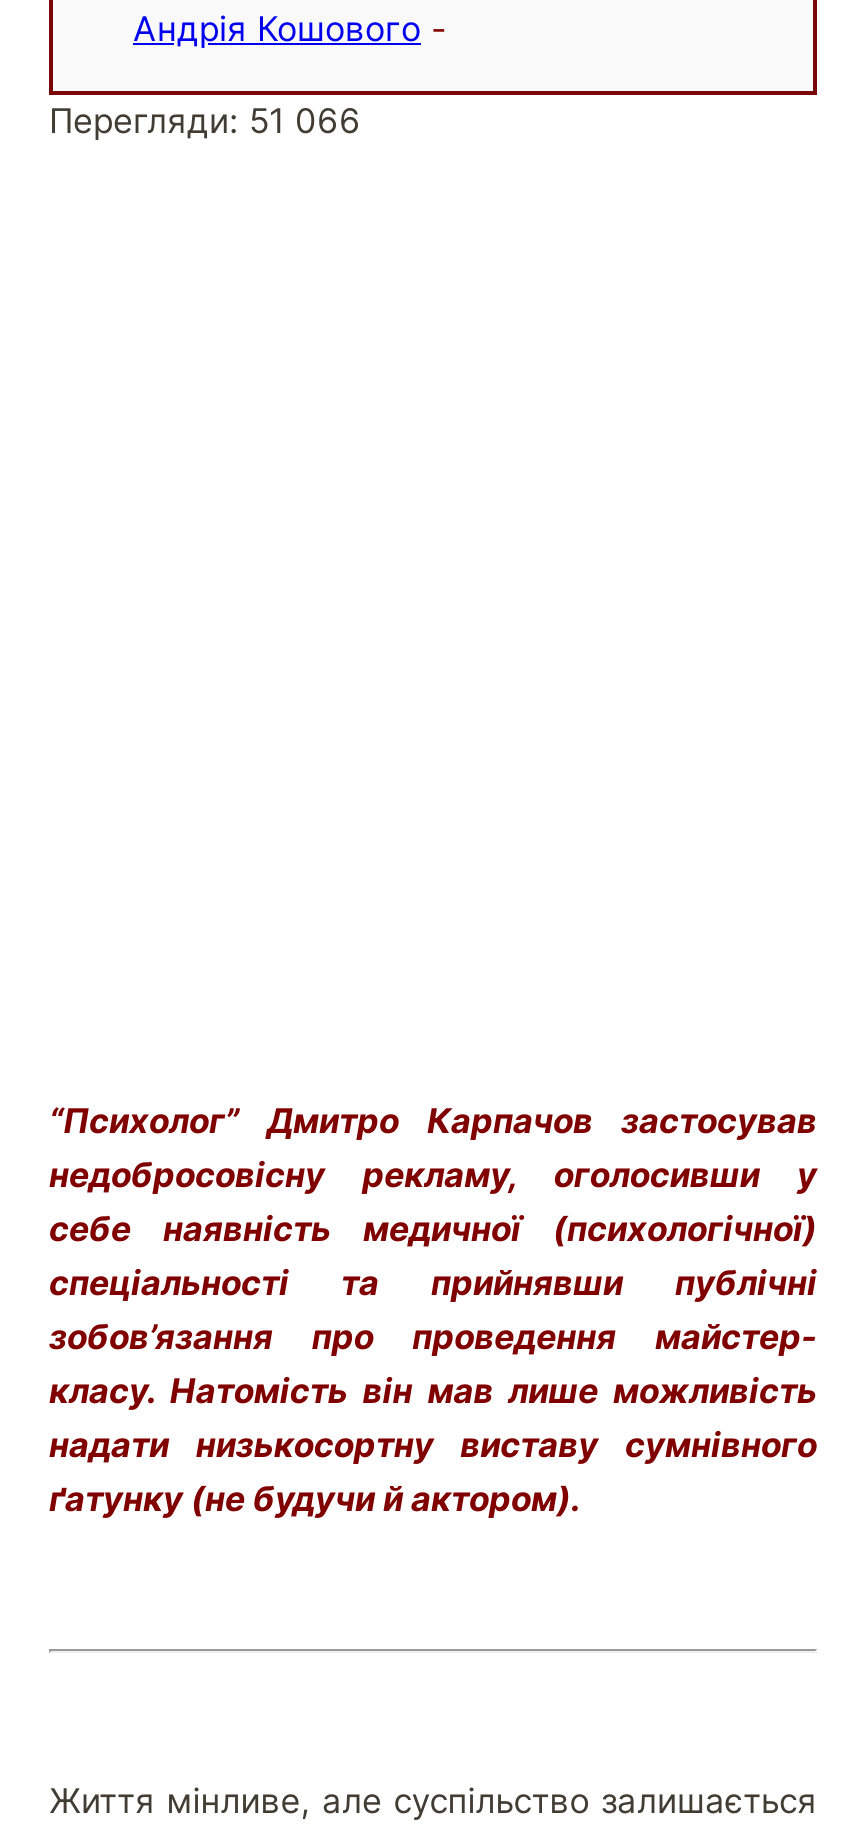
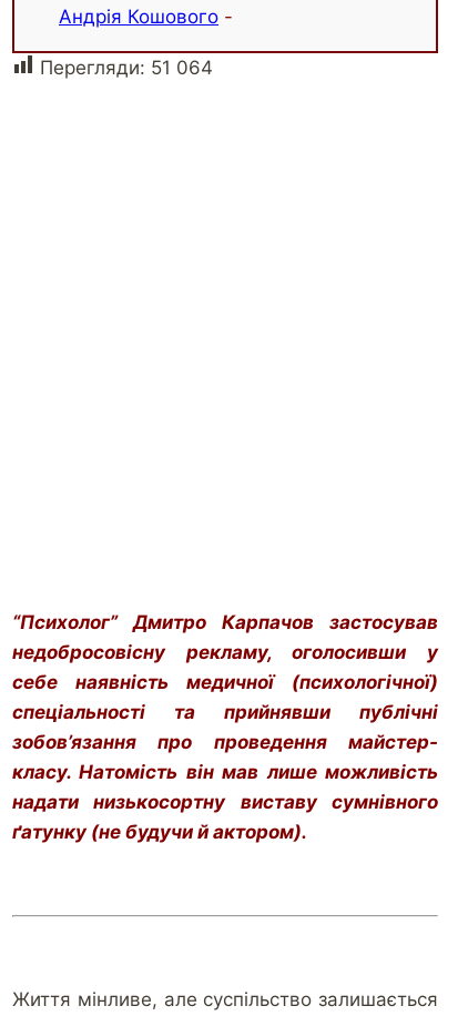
- Перегляди: 51 066
+ Перегляди: 51 064
